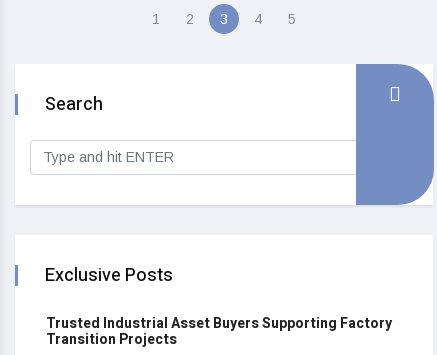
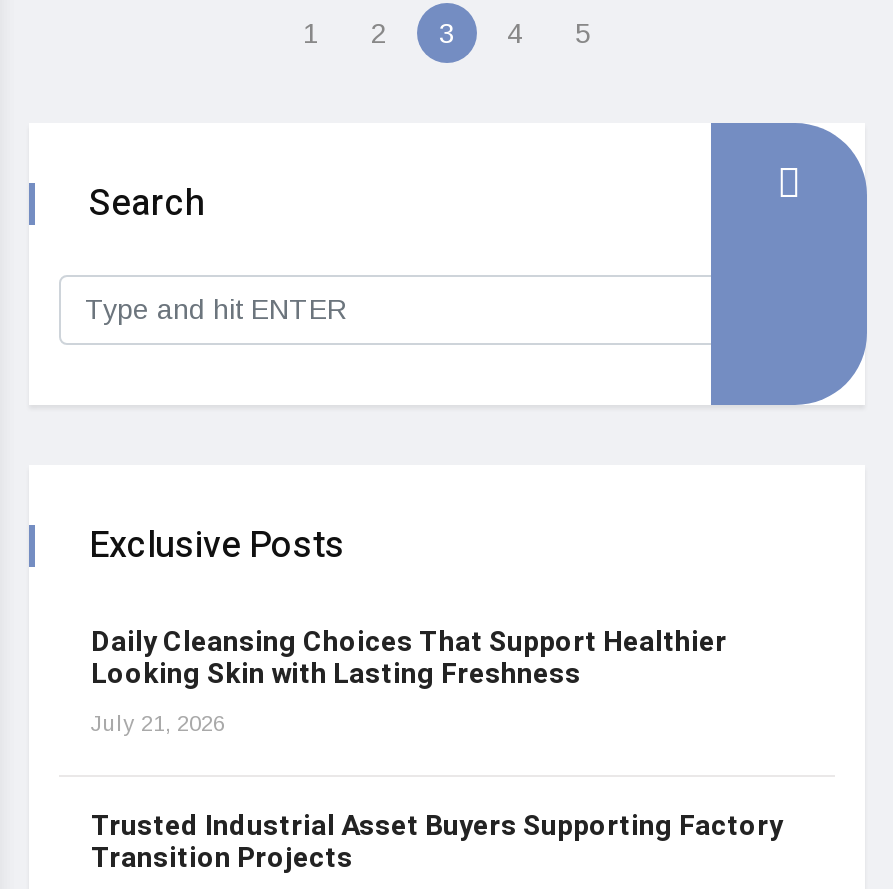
+ Daily Cleansing Choices That Support Healthier
+ Looking Skin with Lasting Freshness
+ July 21, 2026
